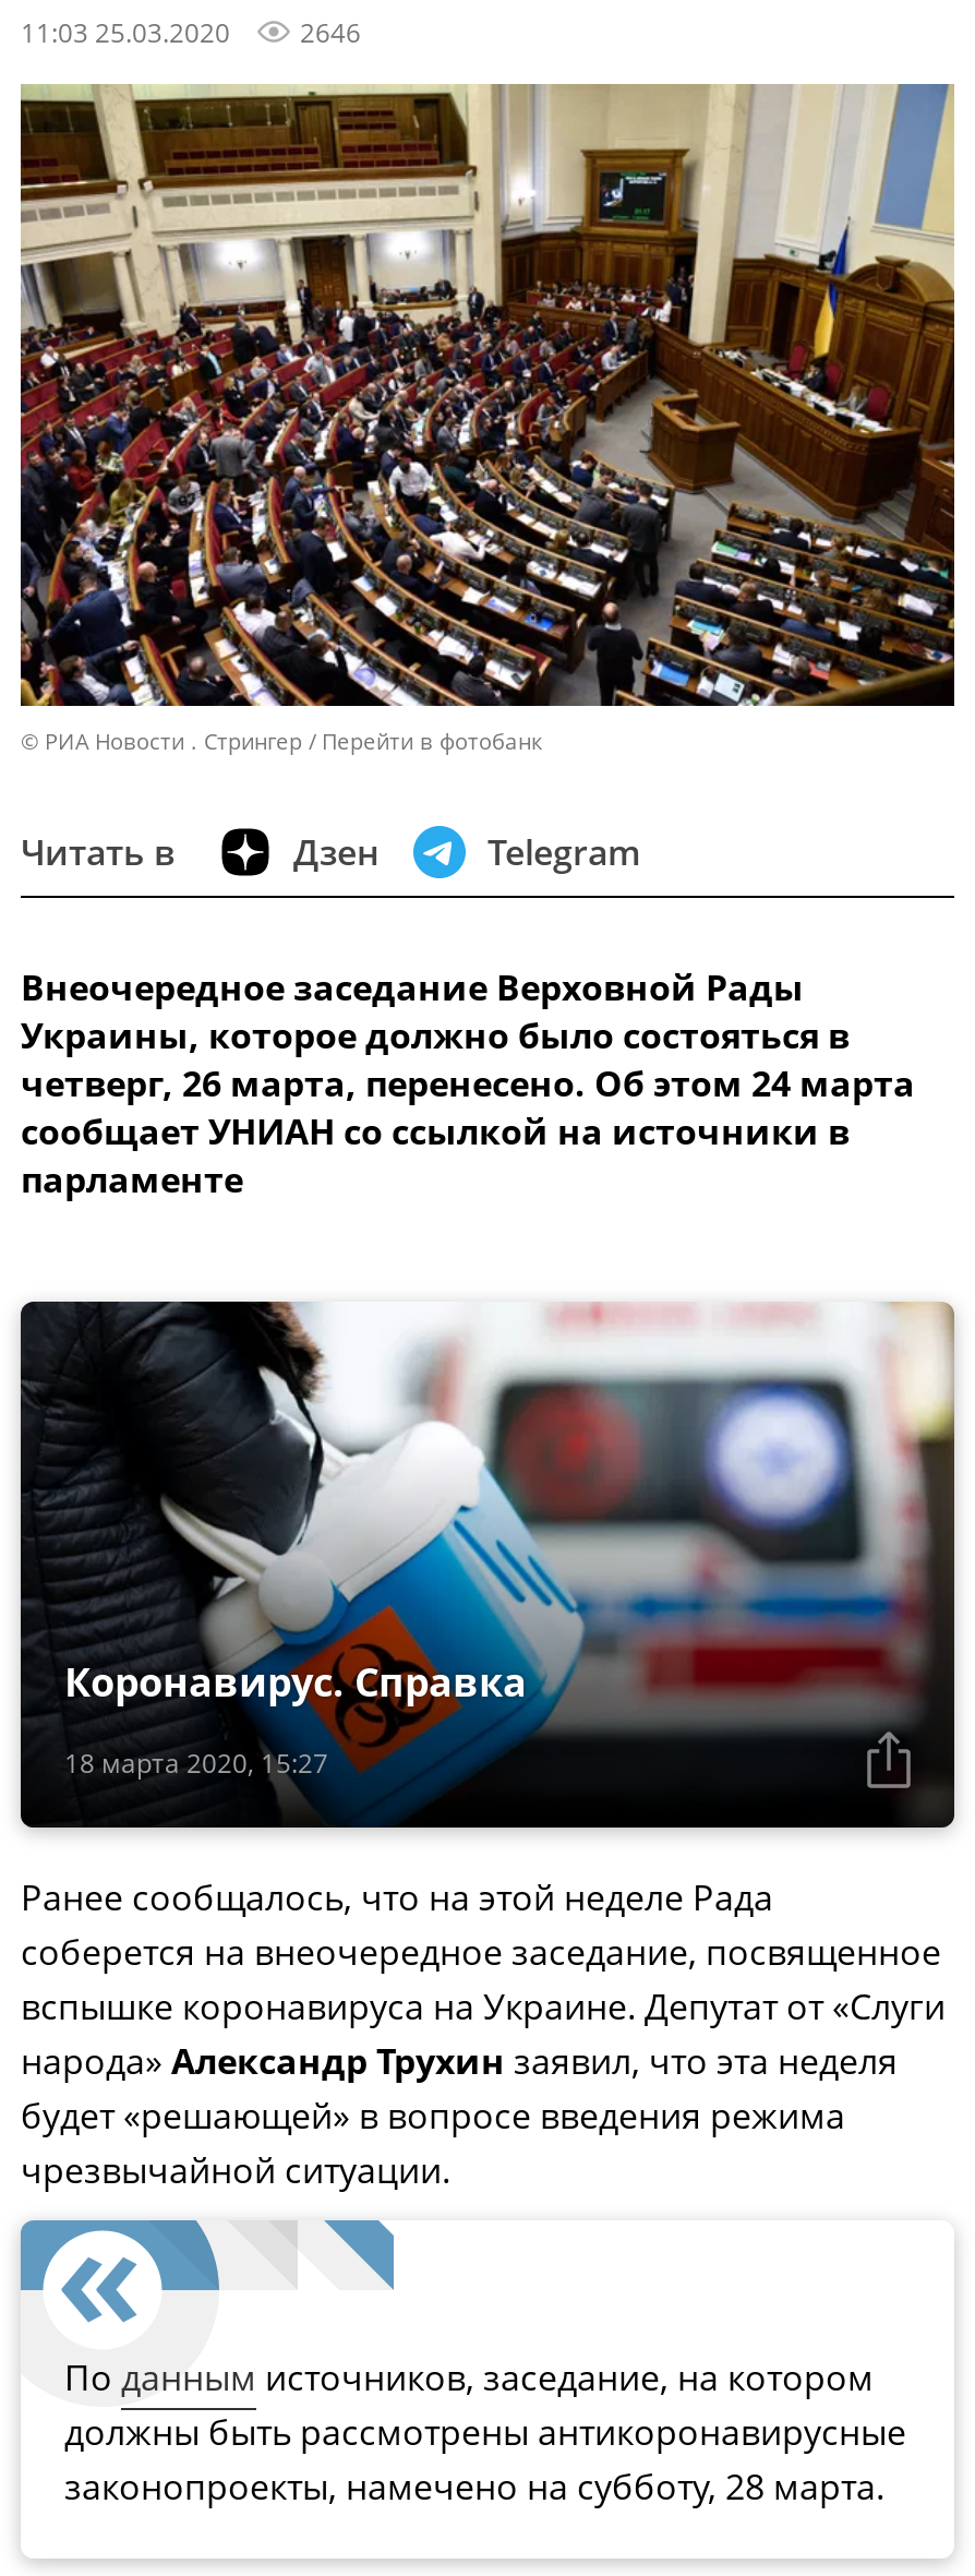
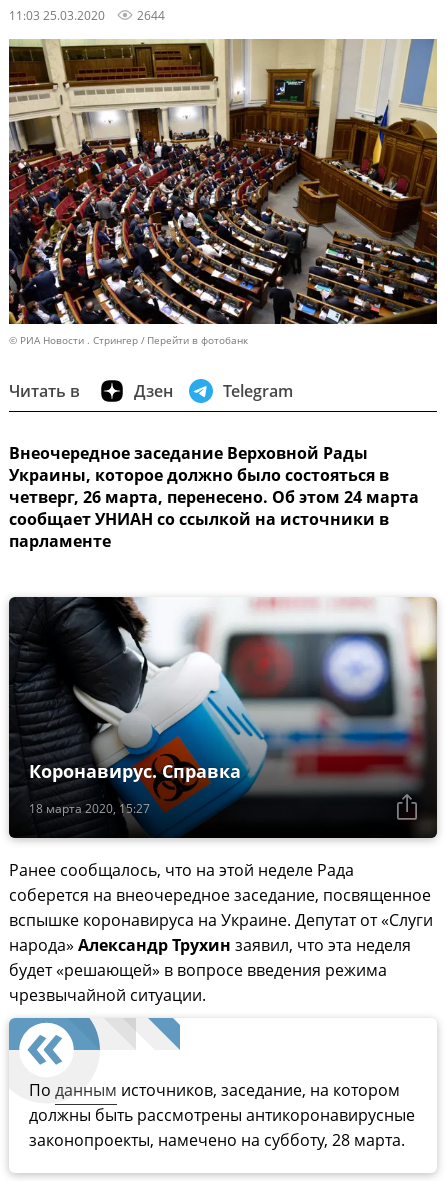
- 11:03 25.03.2020 2646
+ 11:03 25.03.2020 2644
